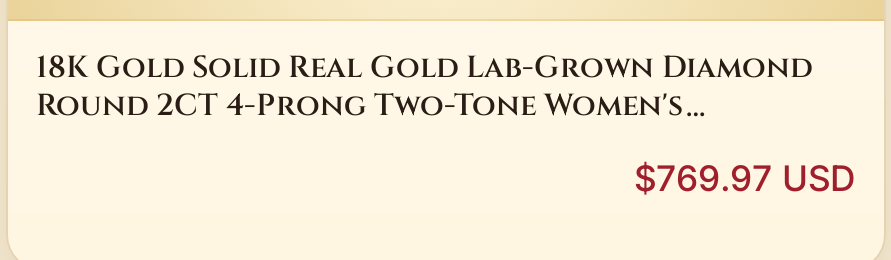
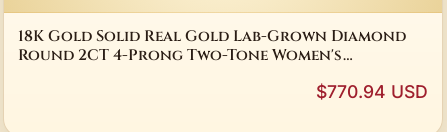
- $769.97 USD
+ $770.94 USD
